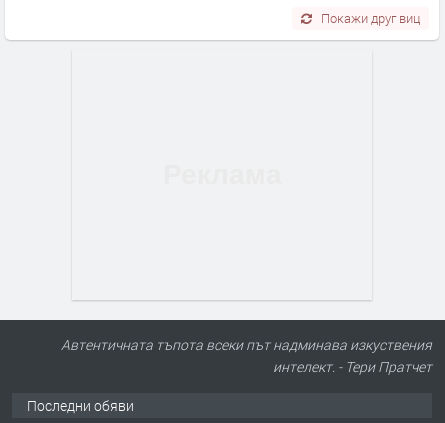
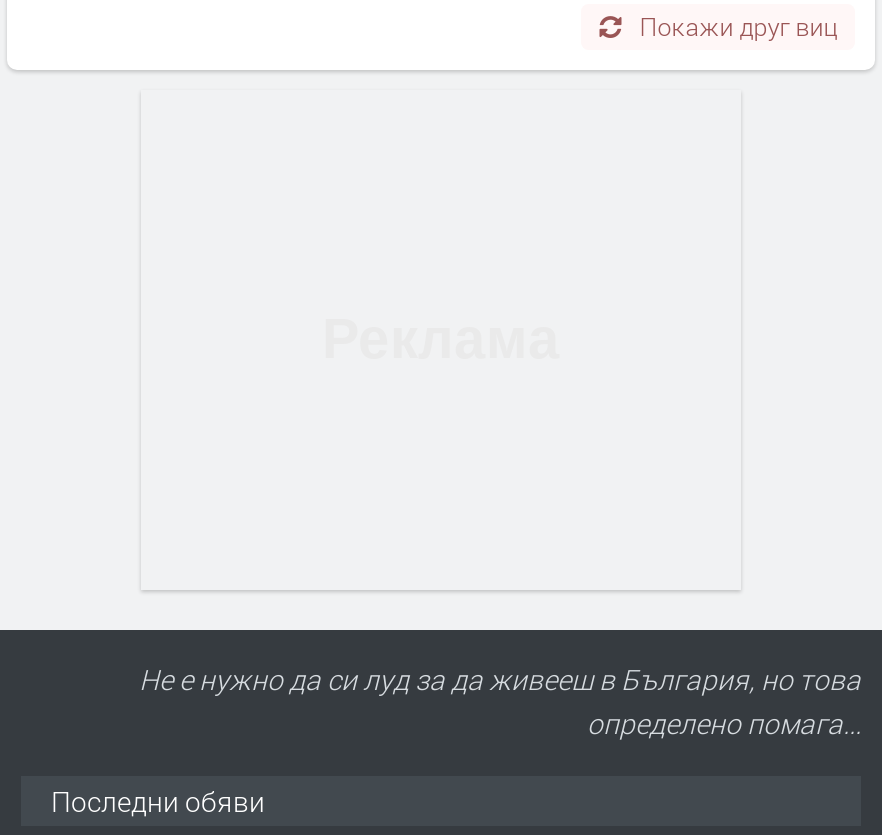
- Автентичната тъпота всеки път надминава изкуствения
- интелект. - Тери Пратчет
+ Не е нужно да си луд за да живееш в България, но това
+ определено помага...
